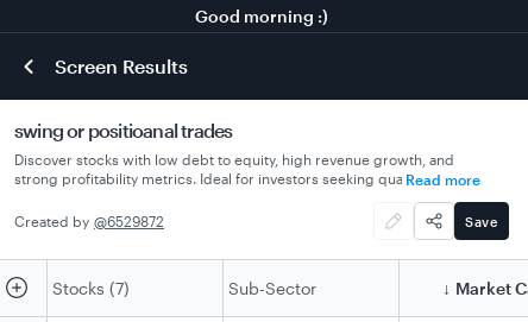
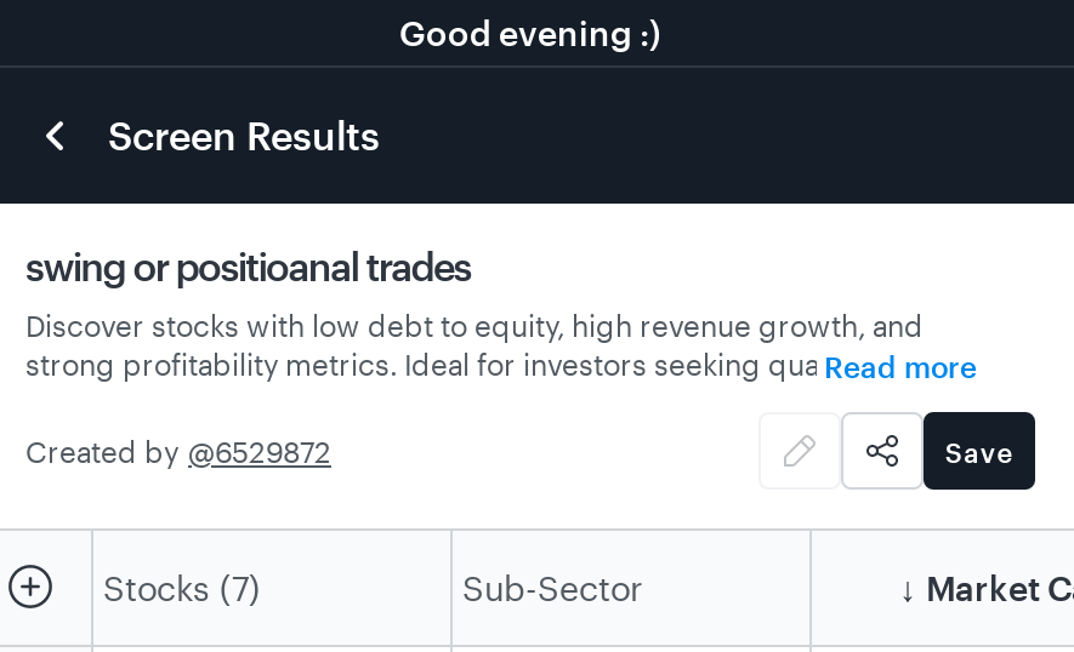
- Good morning :)
+ Good evening :)
